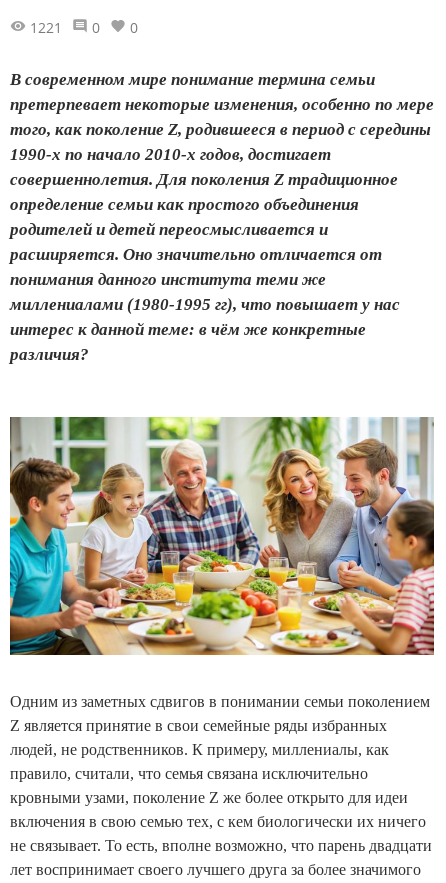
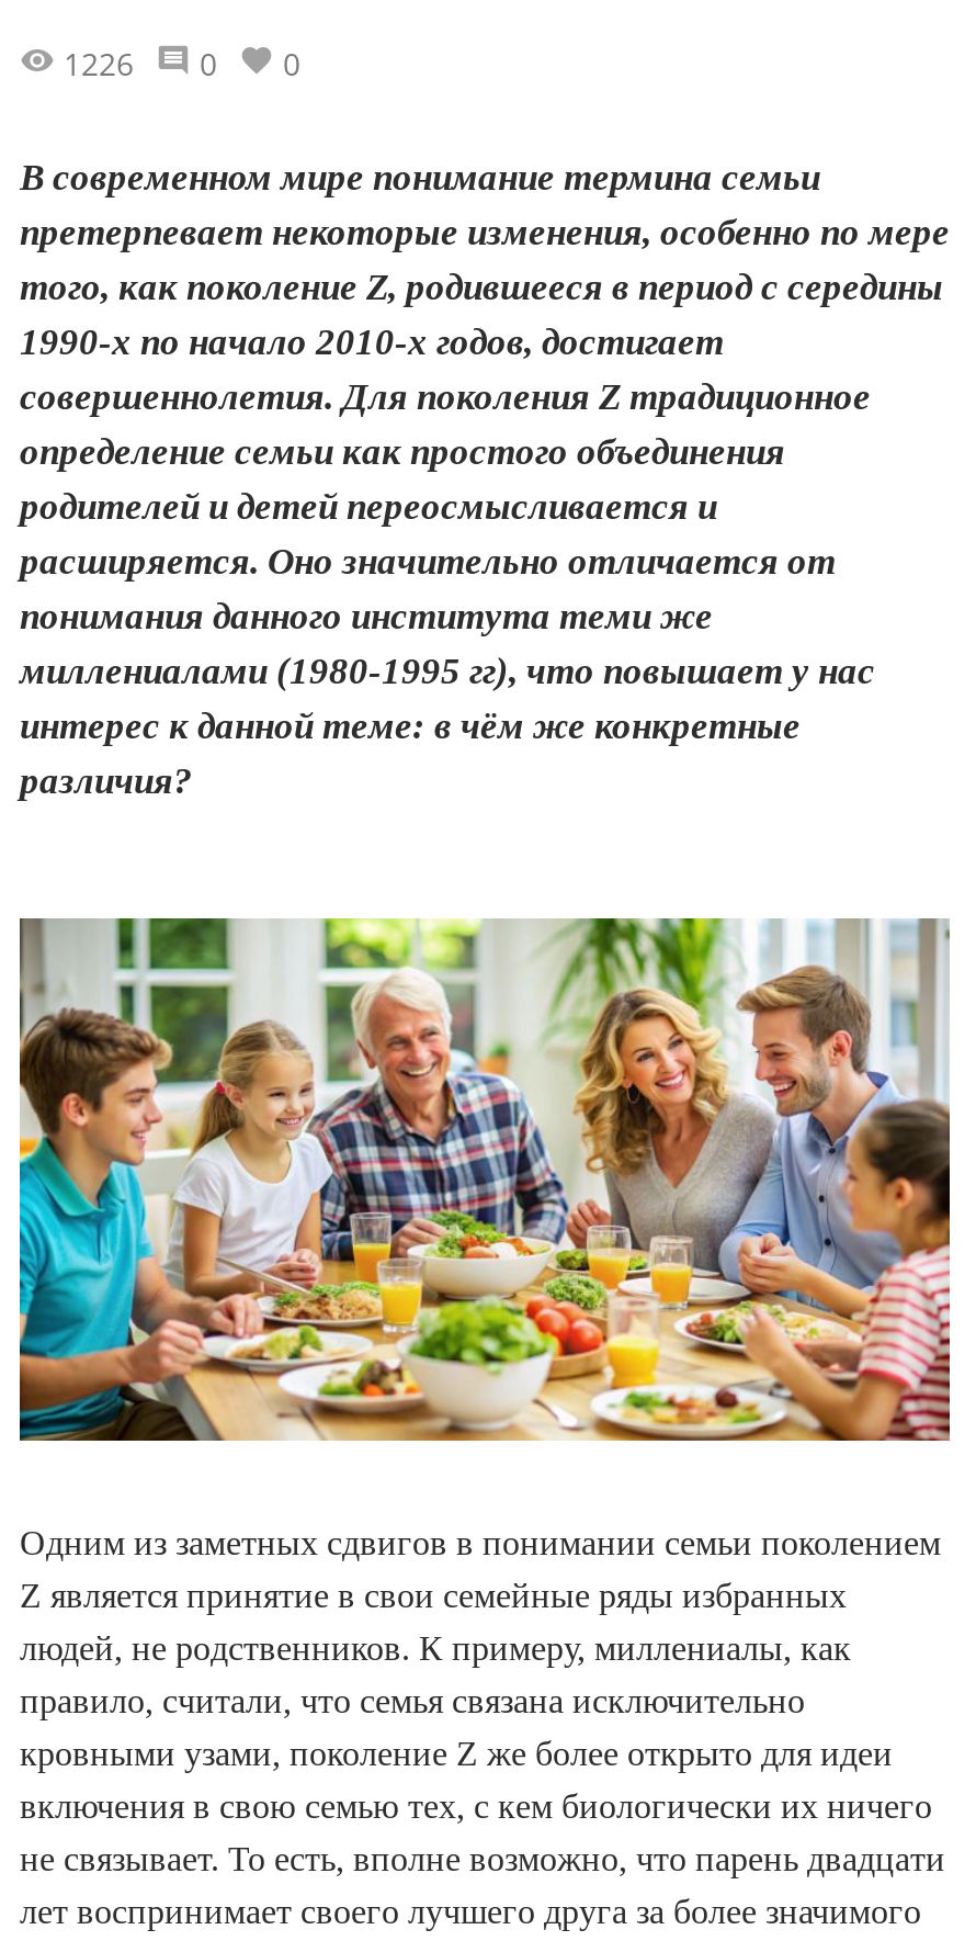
- 1221 0 0
+ 1226 0 0
